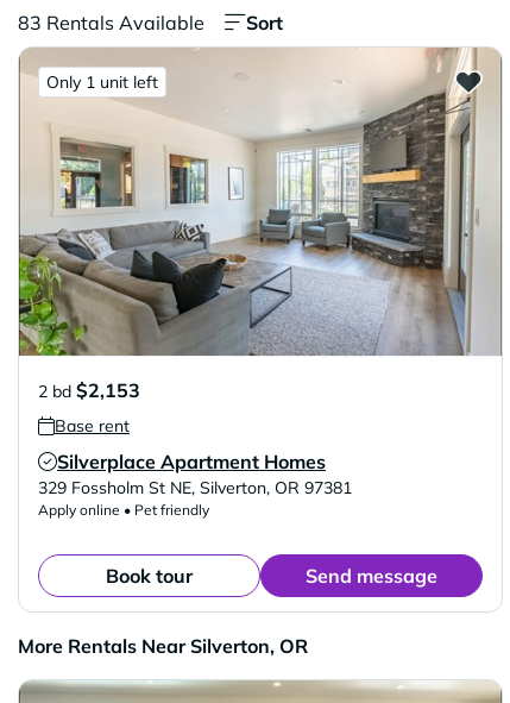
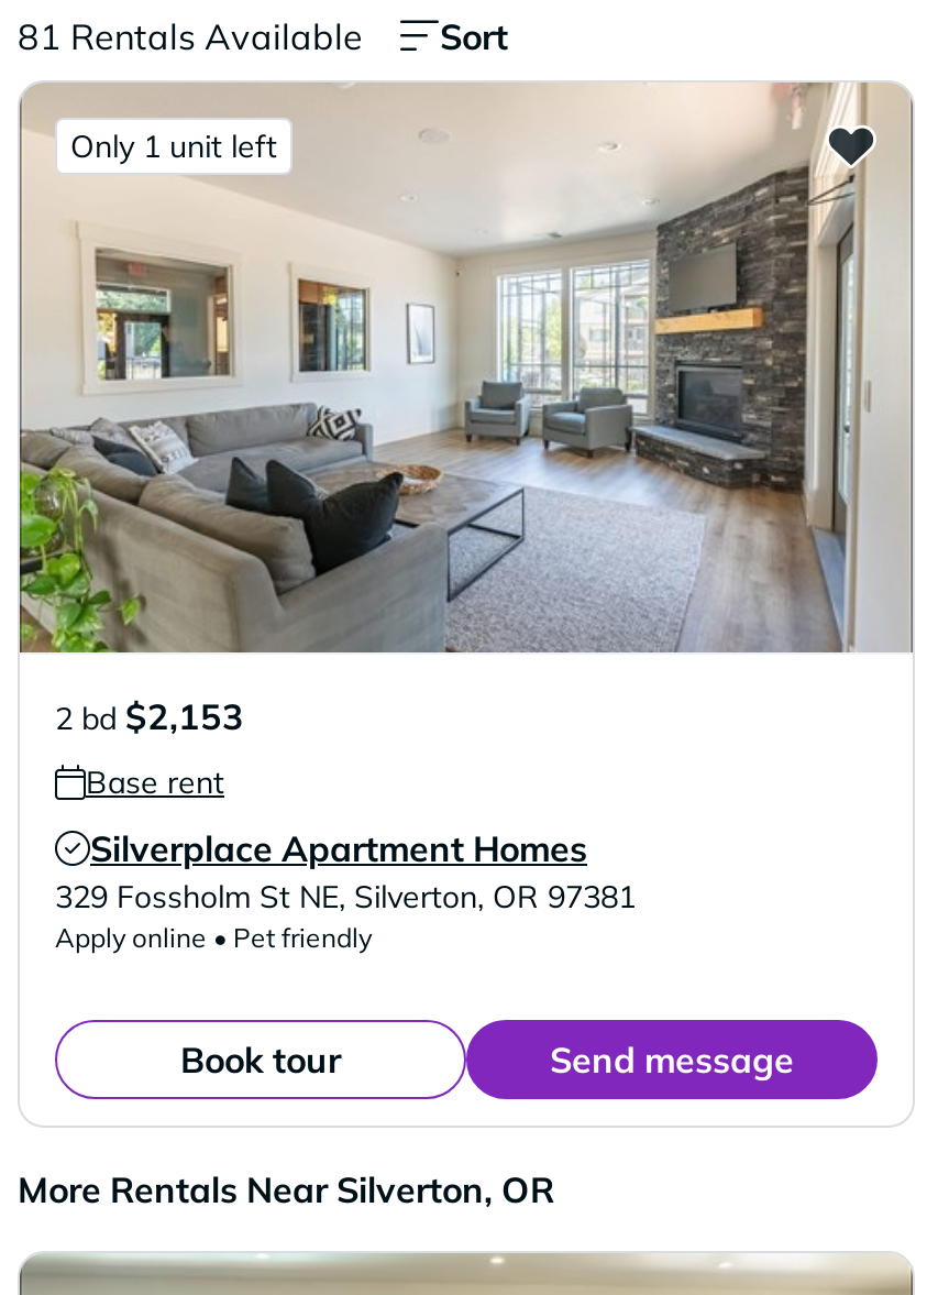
- 83 Rentals Available
+ 81 Rentals Available
